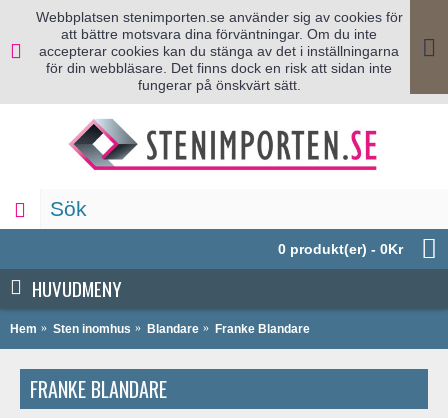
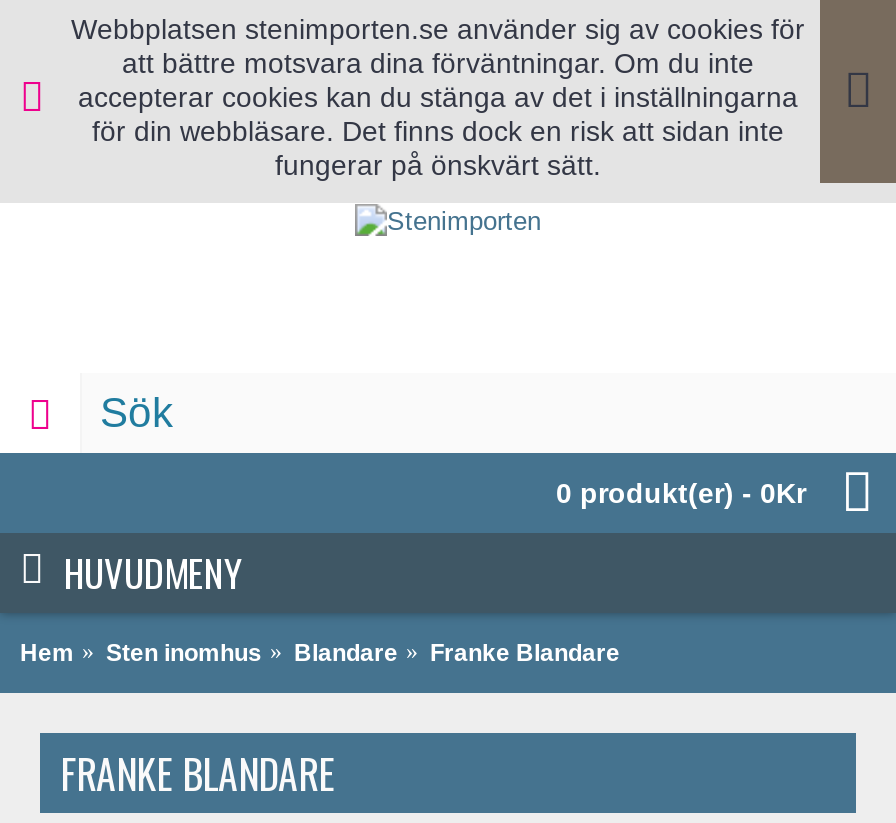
- [image]
